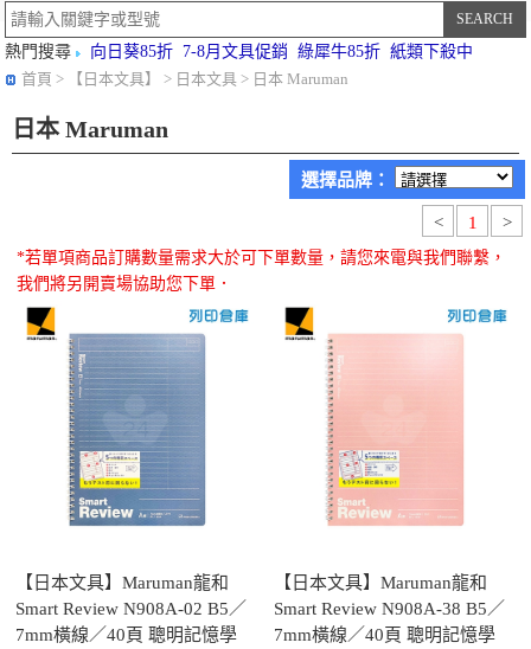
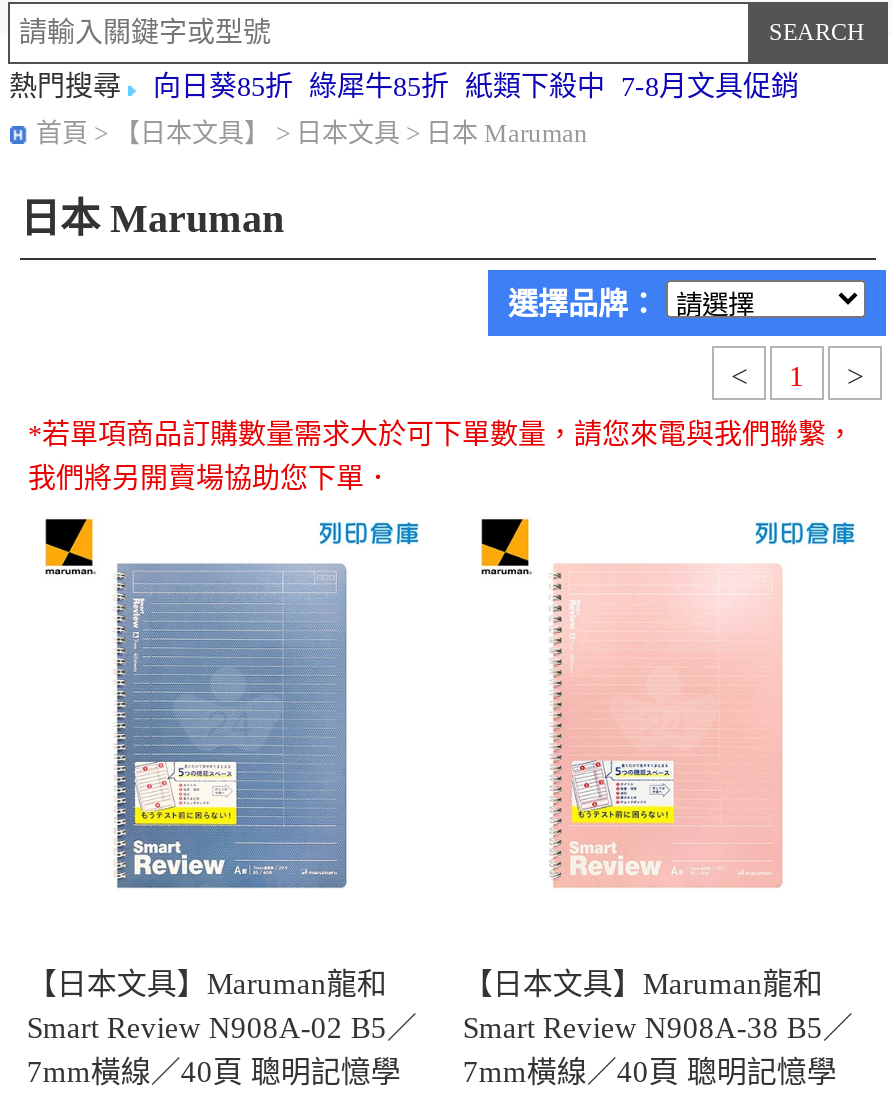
- 向日葵85折 7-8月文具促銷 綠犀牛85折 紙類下殺中
+ 向日葵85折 綠犀牛85折 紙類下殺中 7-8月文具促銷
